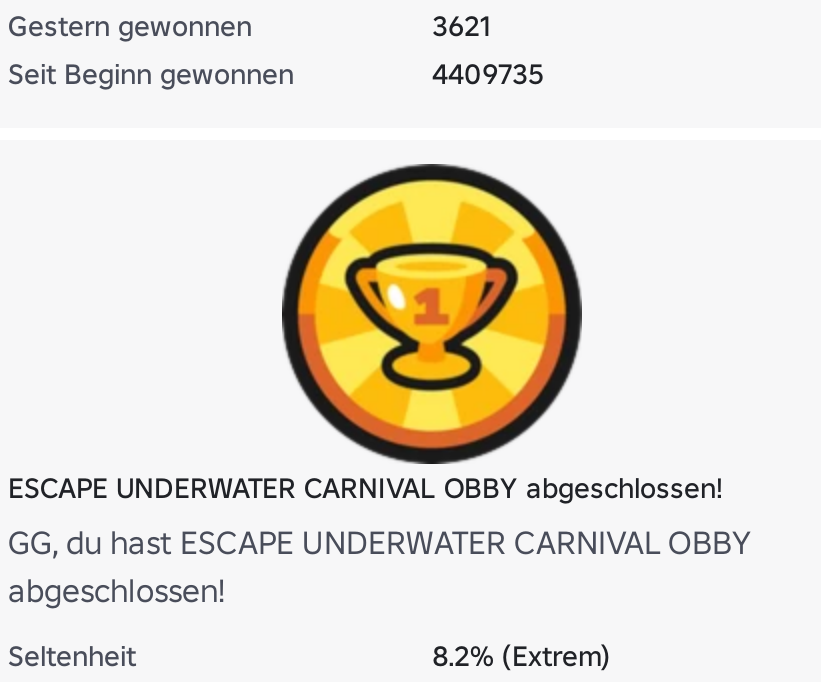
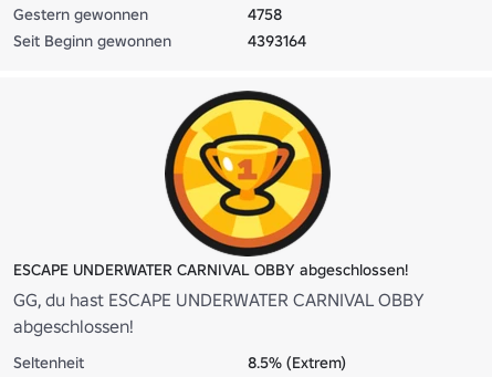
- 3621
+ 4758

- 4409735
+ 4393164

- 8.2% (Extrem)
+ 8.5% (Extrem)
